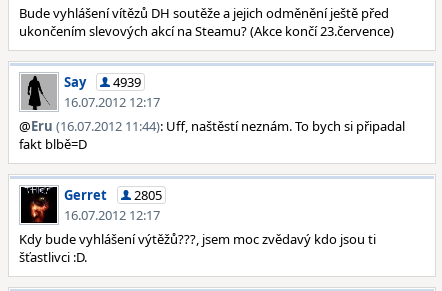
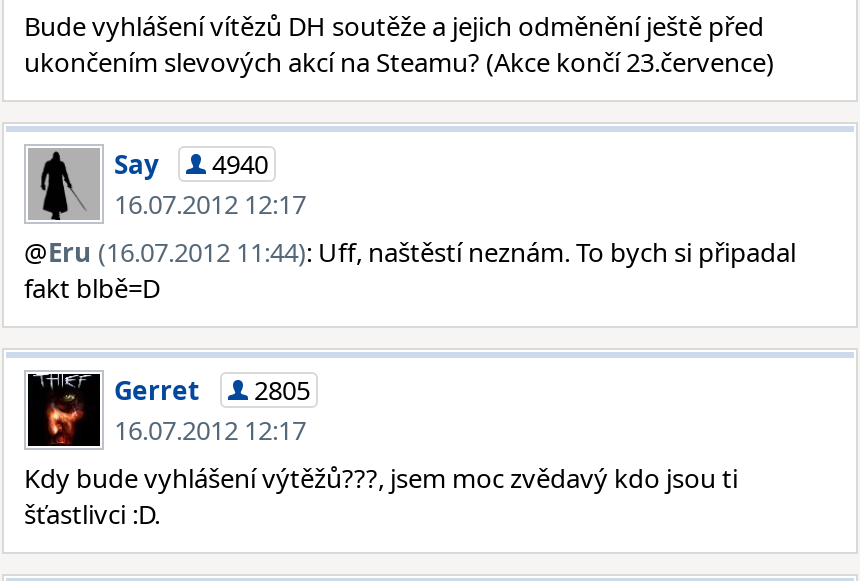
- Say 4939
+ Say 4940
